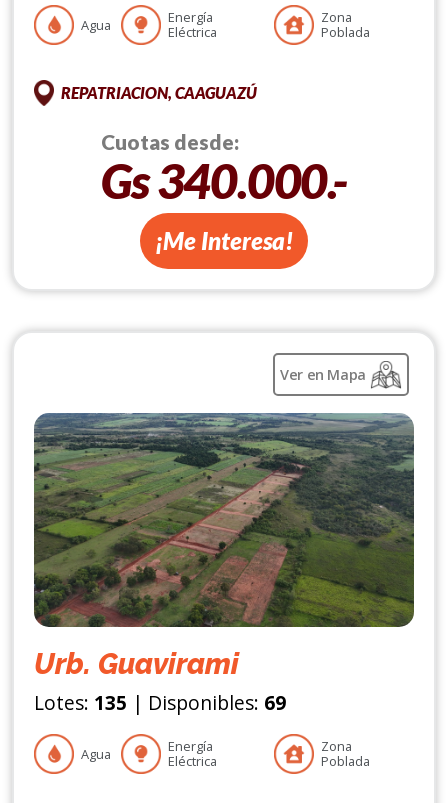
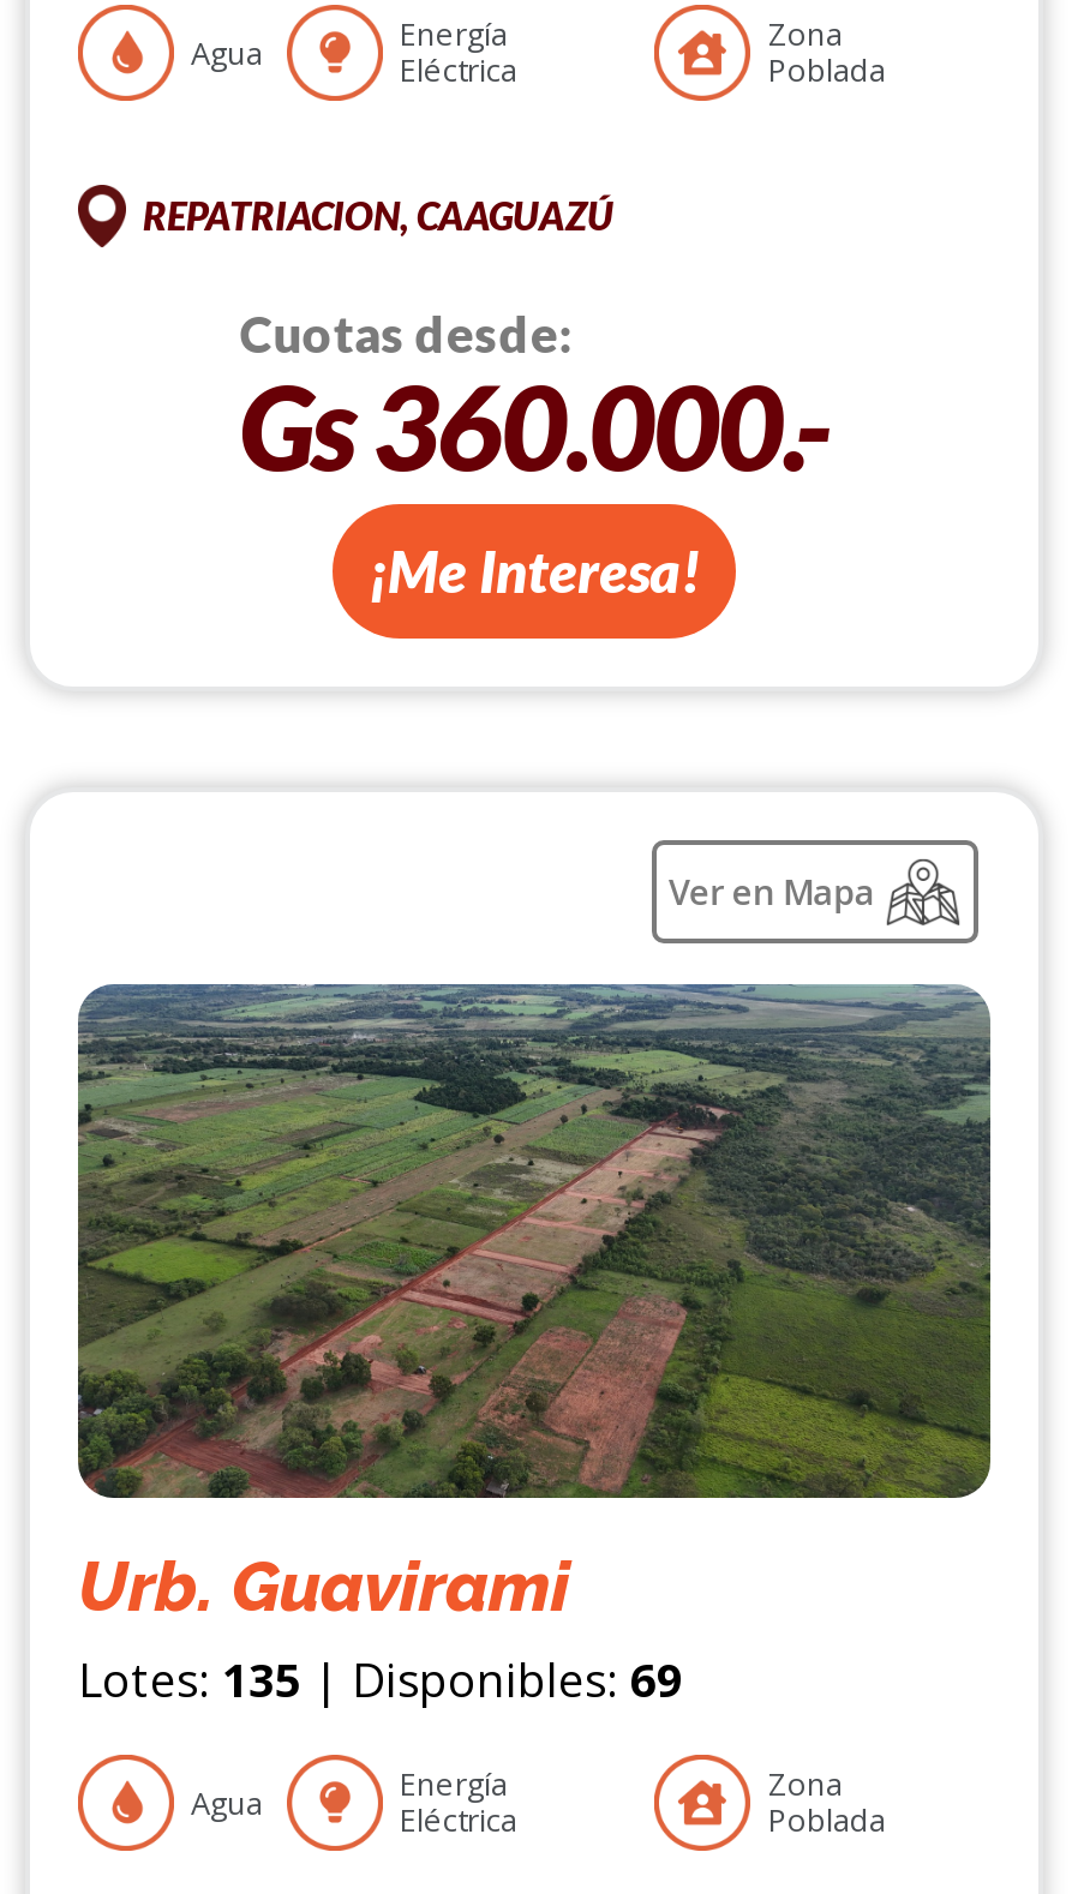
- Gs 340.000.-
+ Gs 360.000.-
